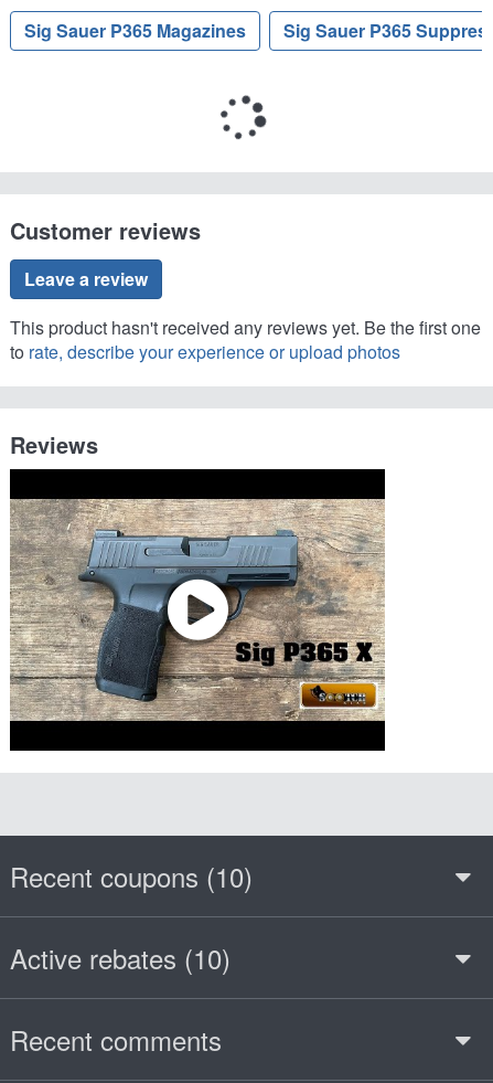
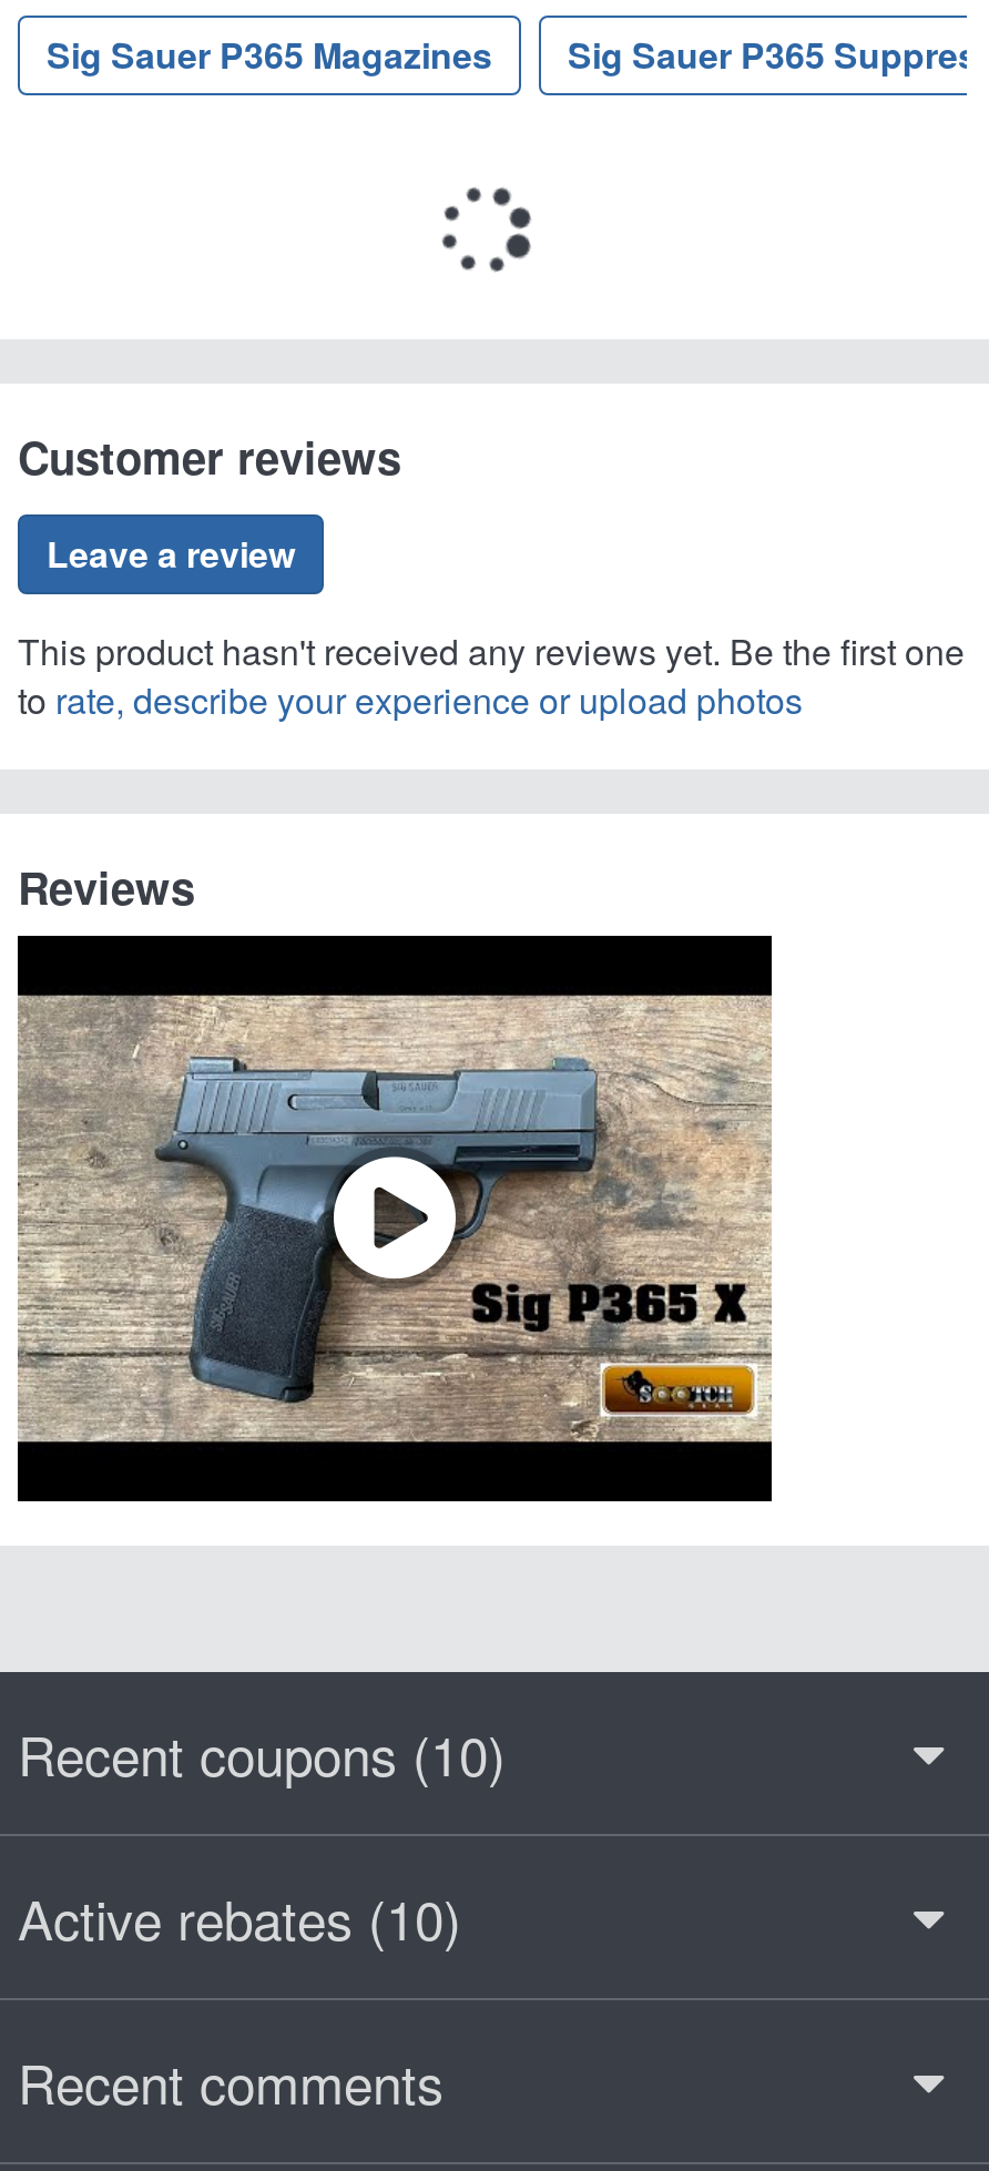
- [image]
+ [image]
